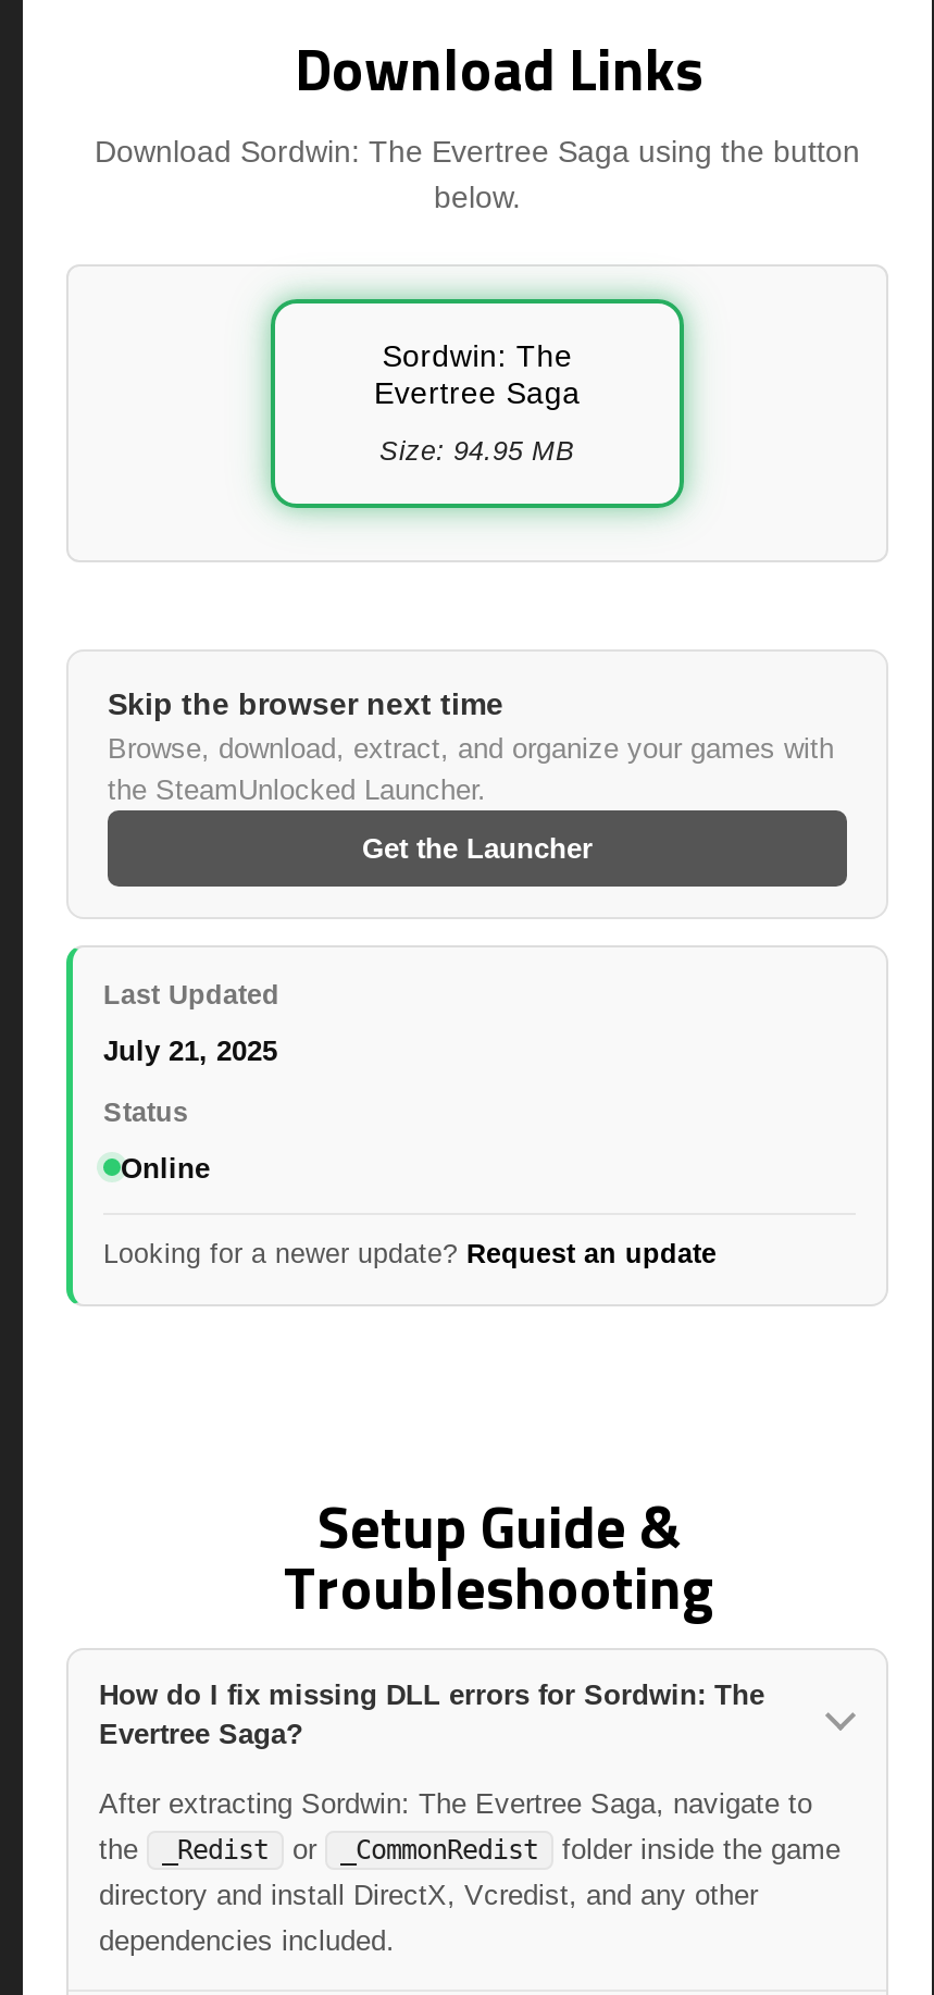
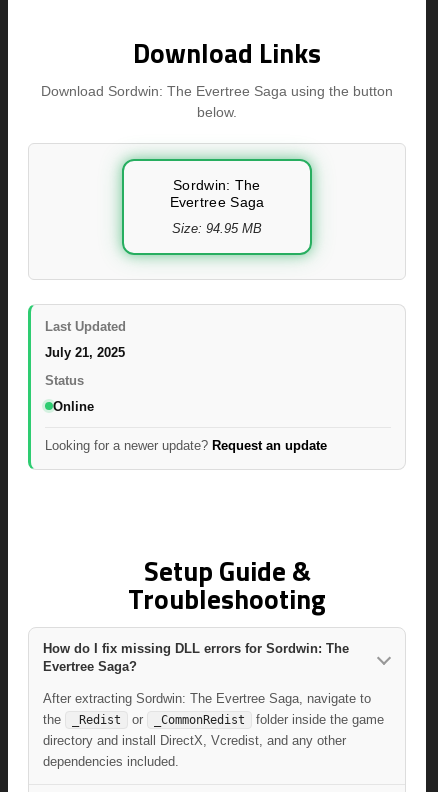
- Skip the browser next time
- Browse, download, extract, and organize your games with
- the SteamUnlocked Launcher.
- Get the Launcher
